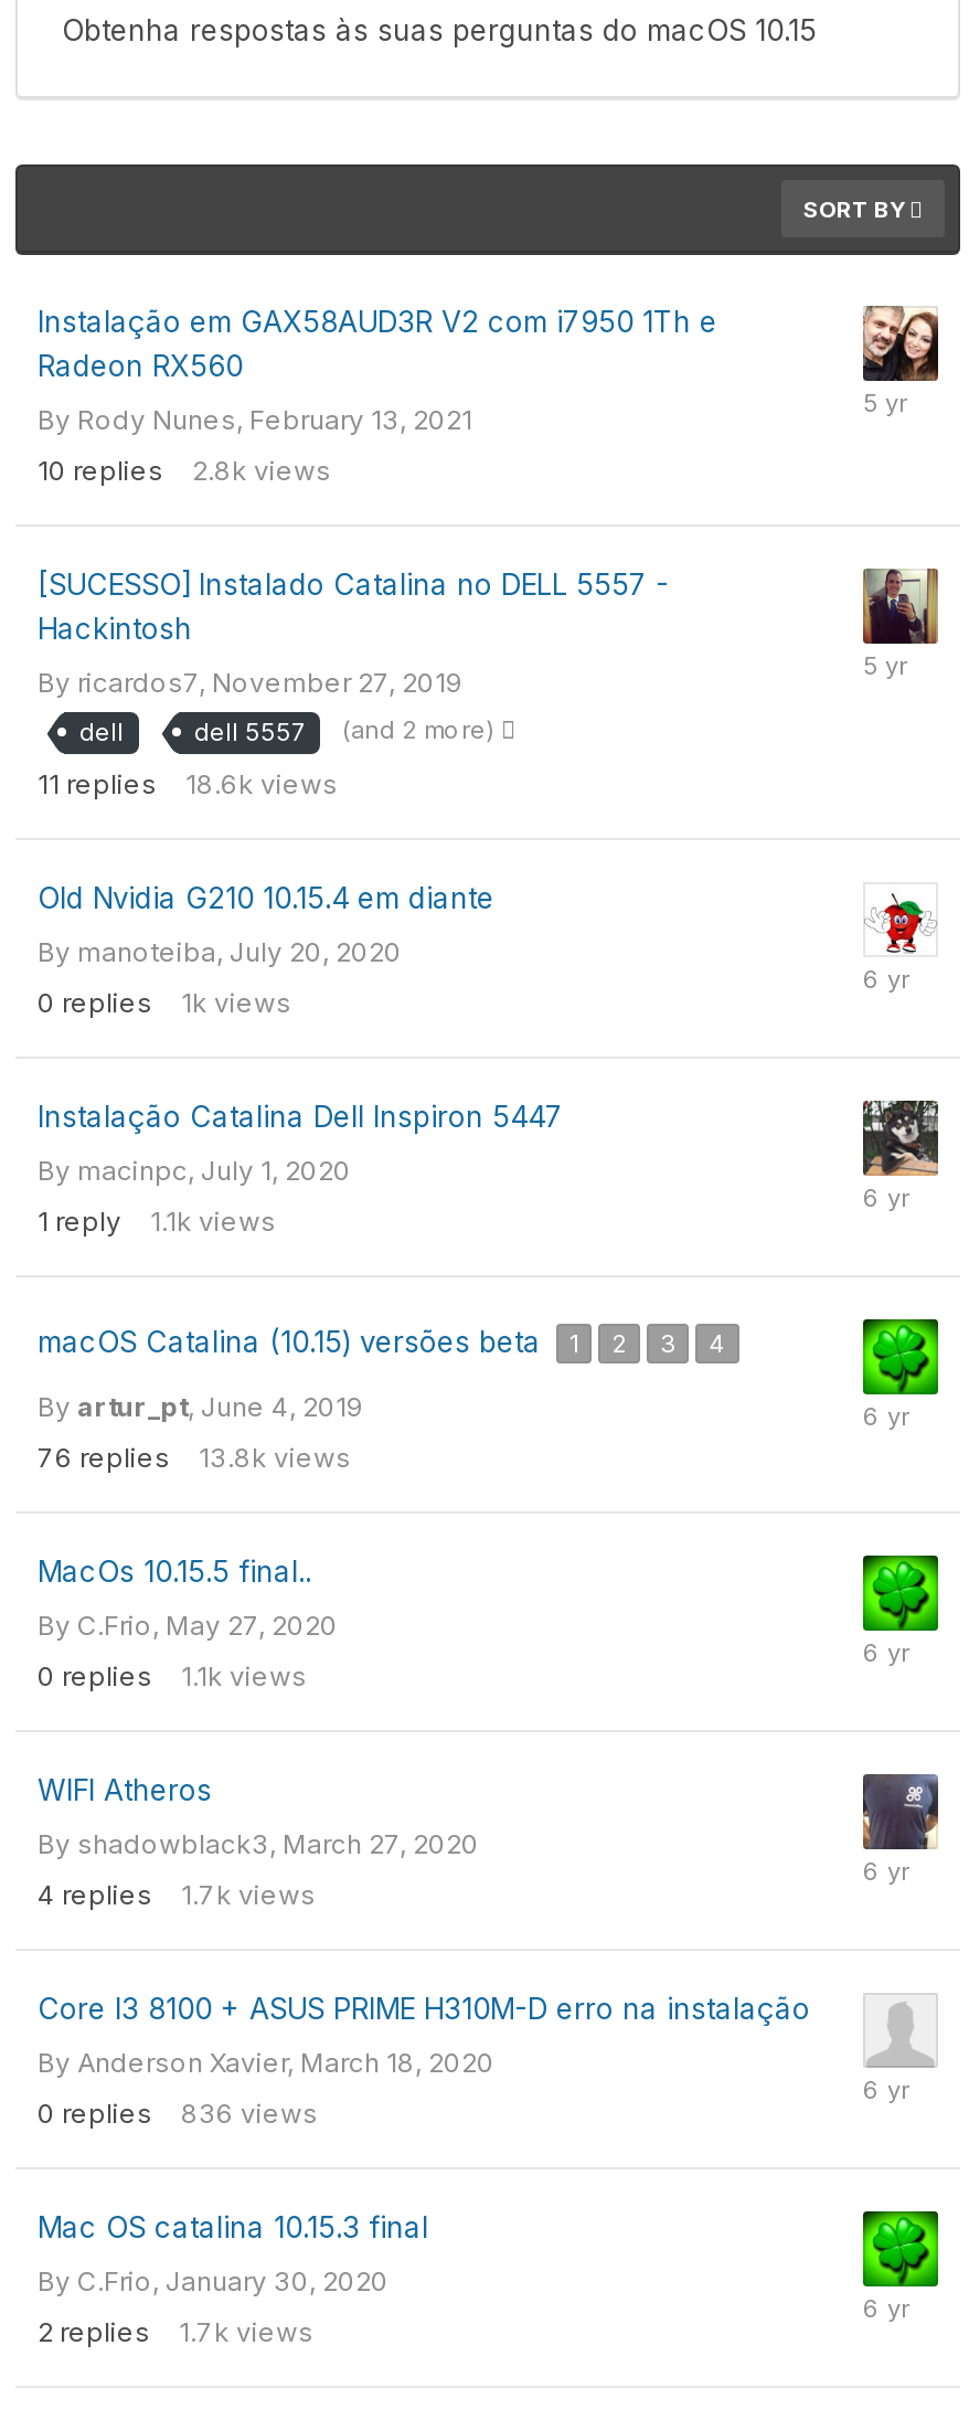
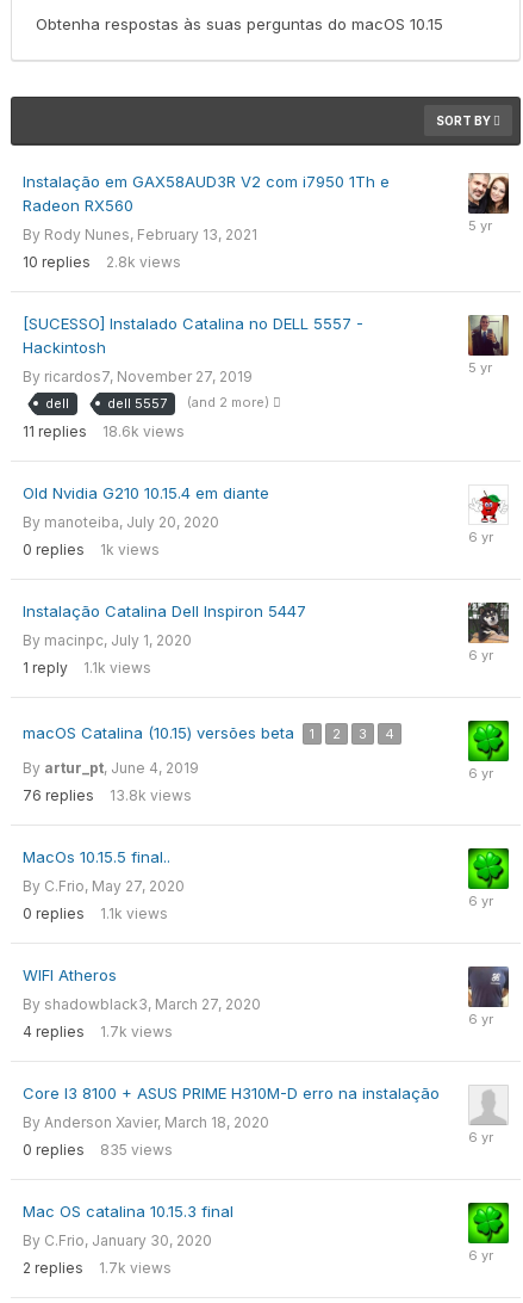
- 0 replies 836 views
+ 0 replies 835 views
